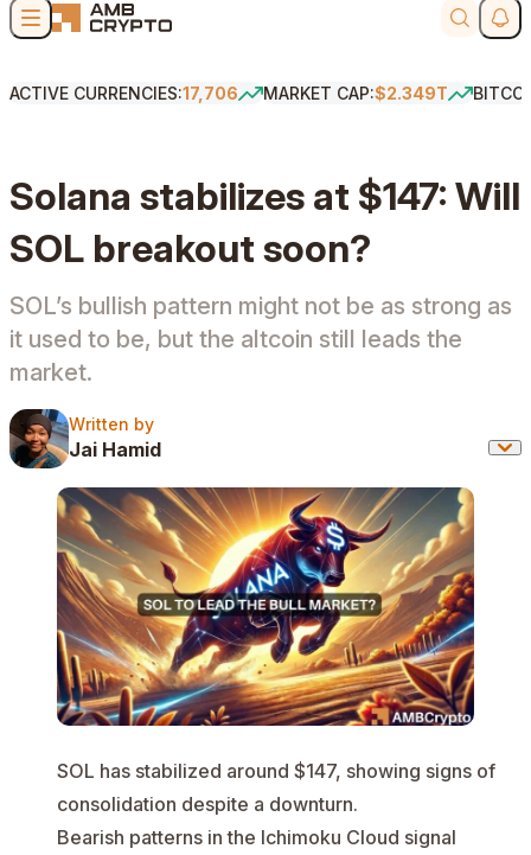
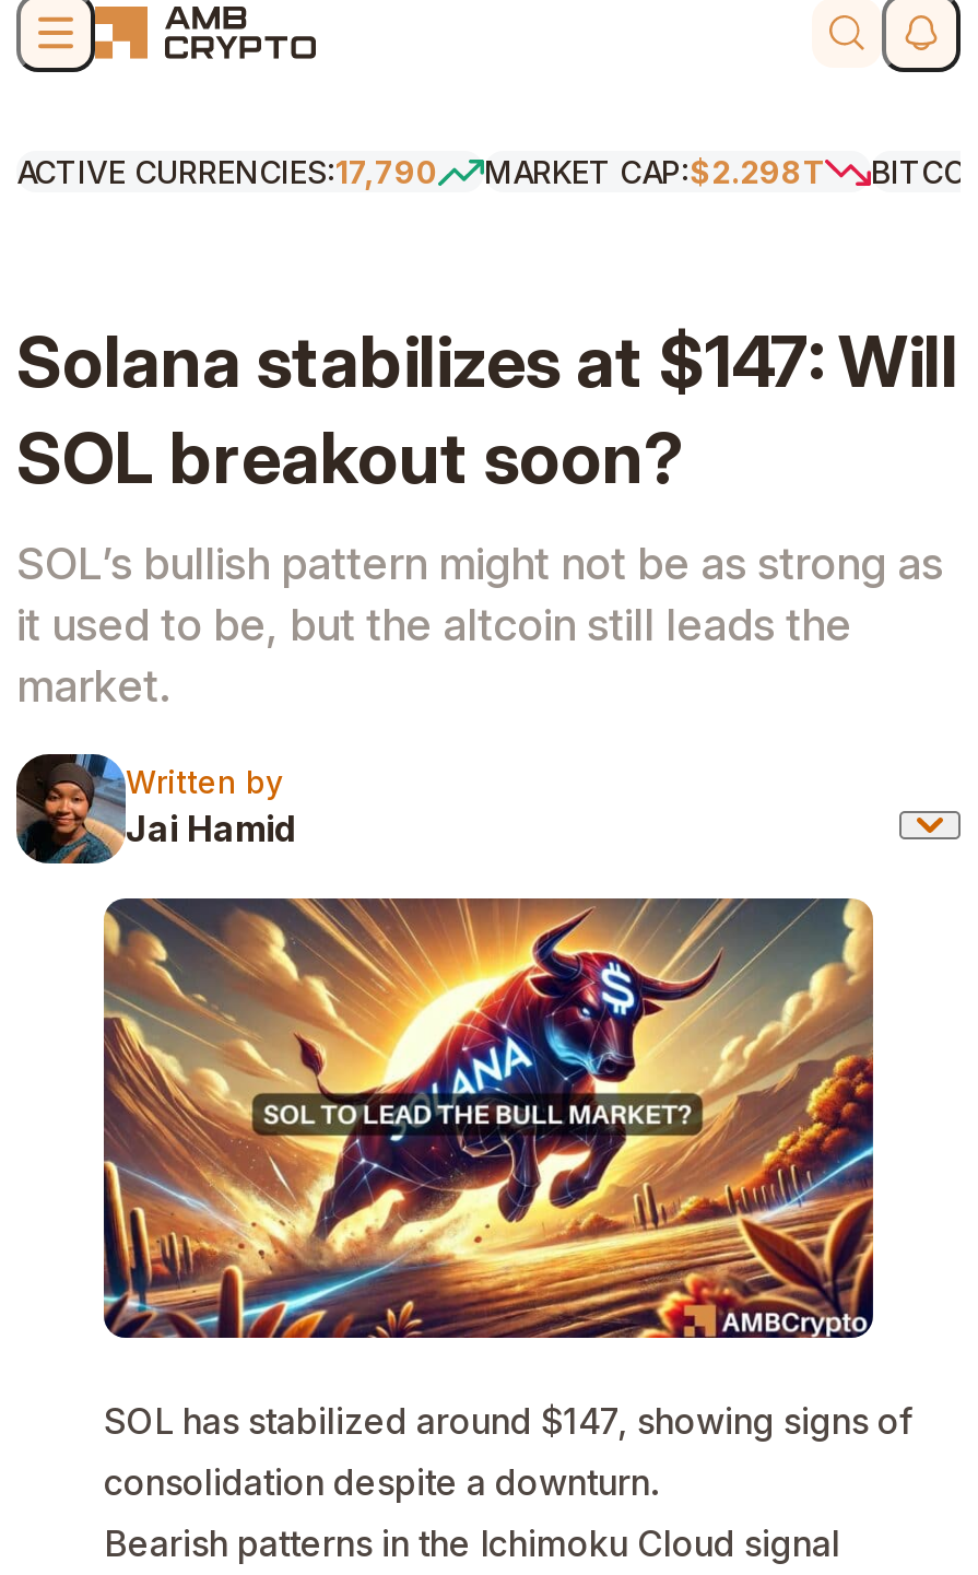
- ACTIVE CURRENCIES:17,706
+ ACTIVE CURRENCIES:17,790

- MARKET CAP:$2.349T
+ MARKET CAP:$2.298T
